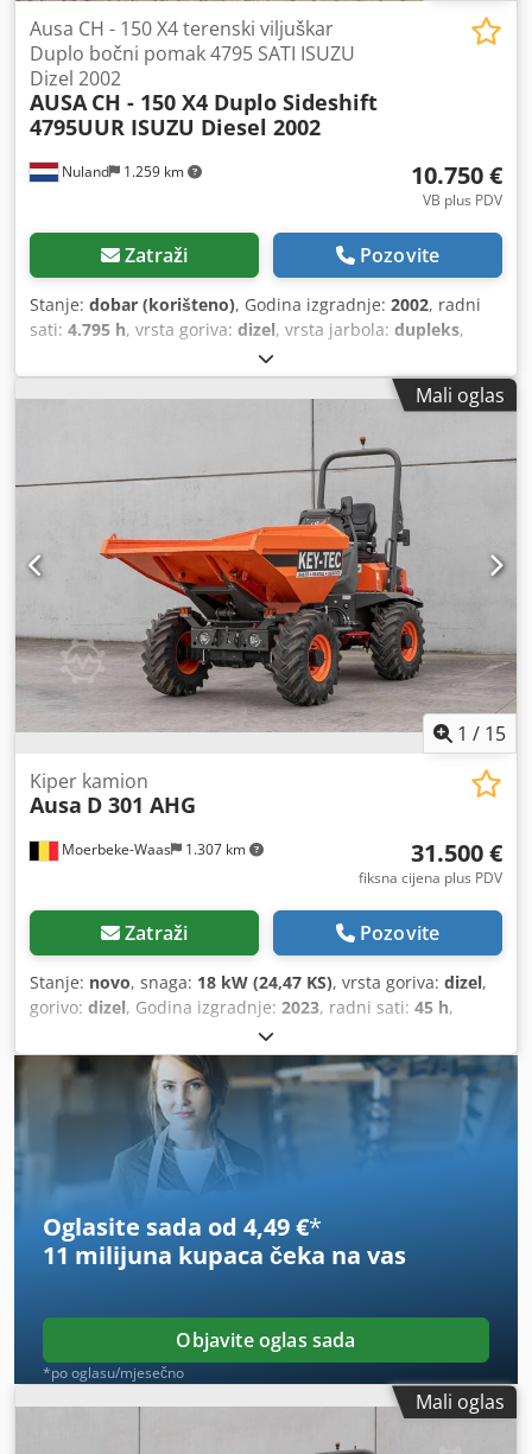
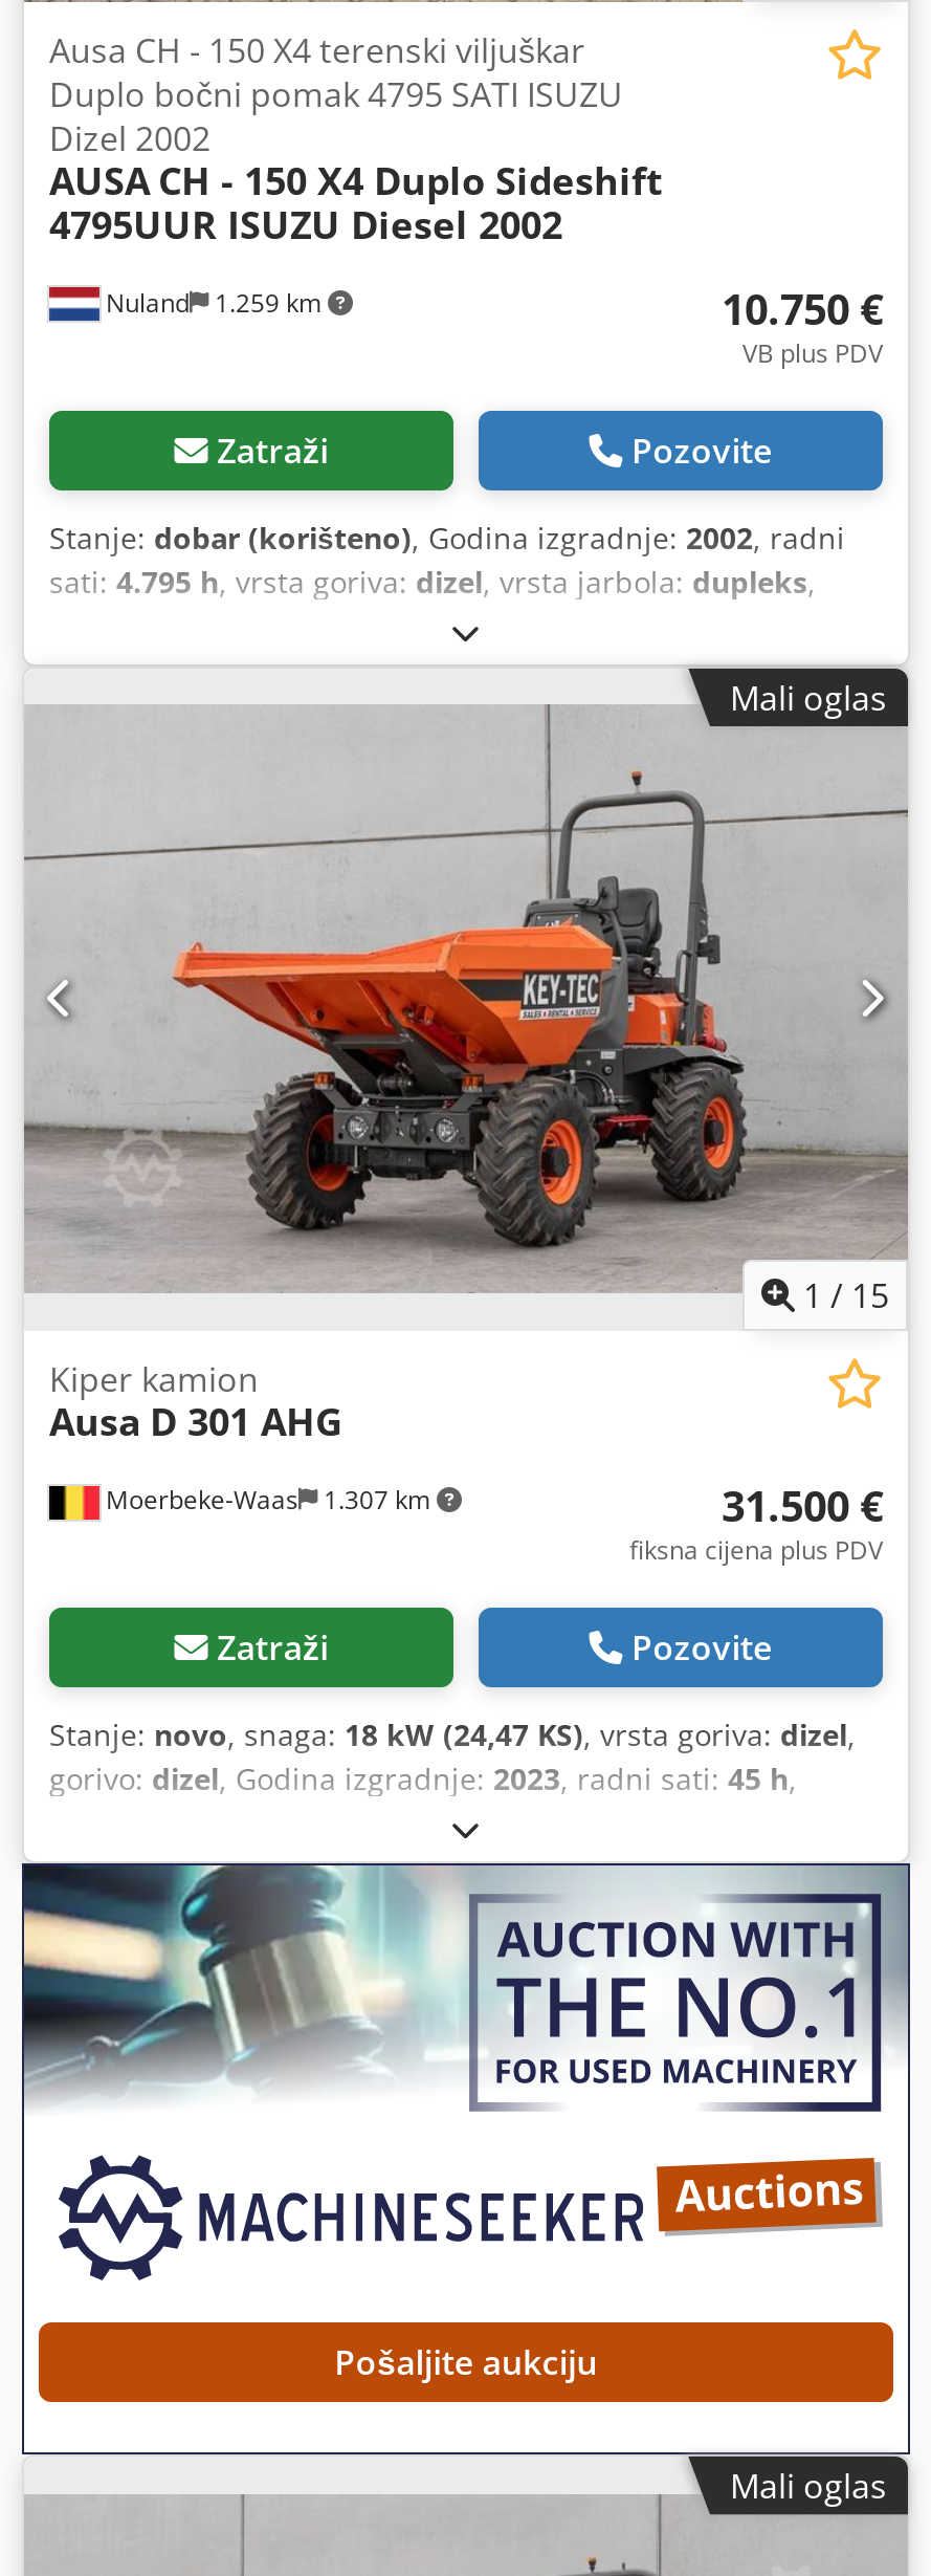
- [image]
- Oglasite sada od 4,49 €*
- 11 milijuna kupaca čeka na vas
- Objavite oglas sada
- *po oglasu/mjesečno
+ [image]
+ Pošaljite aukciju
